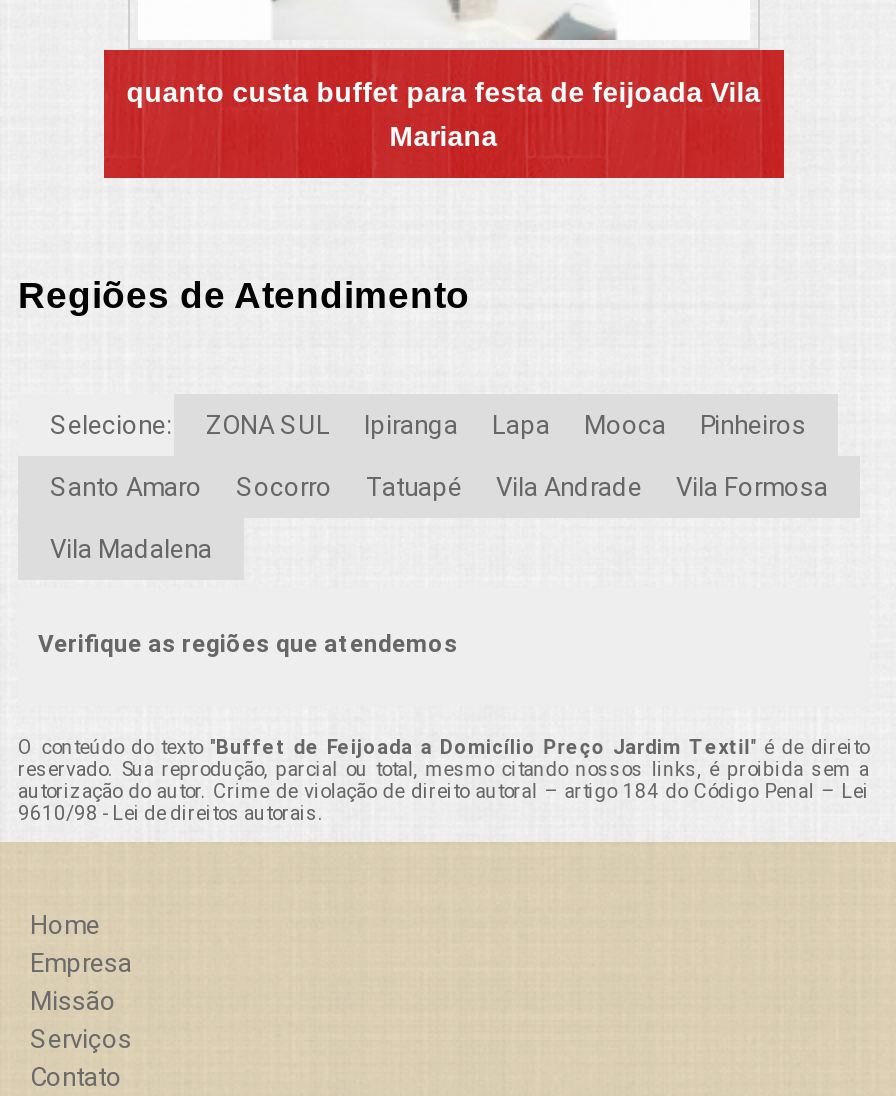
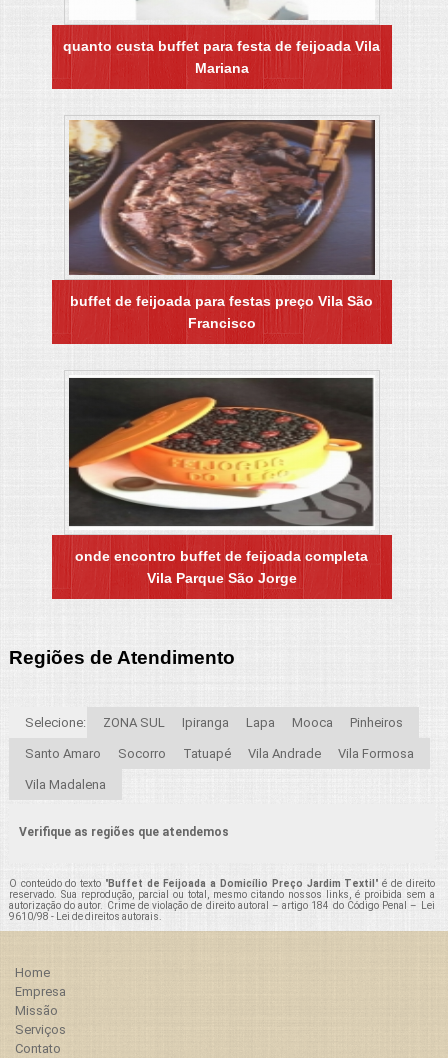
+ [image]
+ buffet de feijoada para festas preço Vila São
+ Francisco

+ [image]
+ onde encontro buffet de feijoada completa
+ Vila Parque São Jorge
